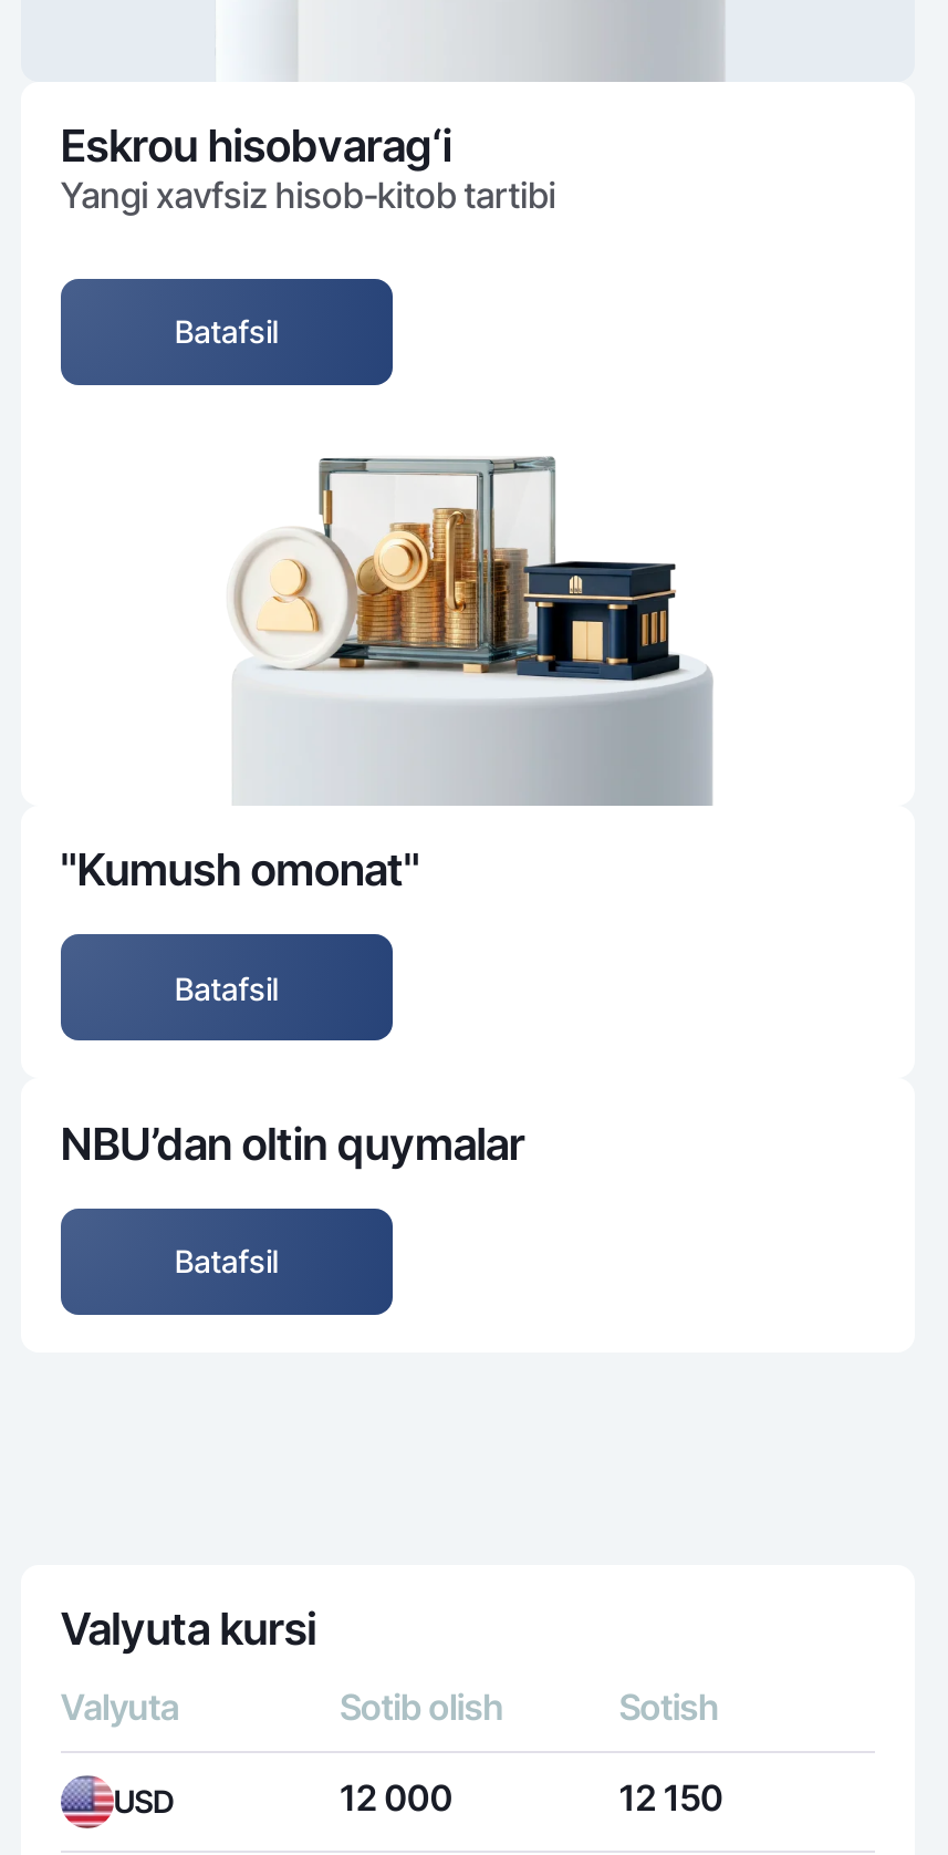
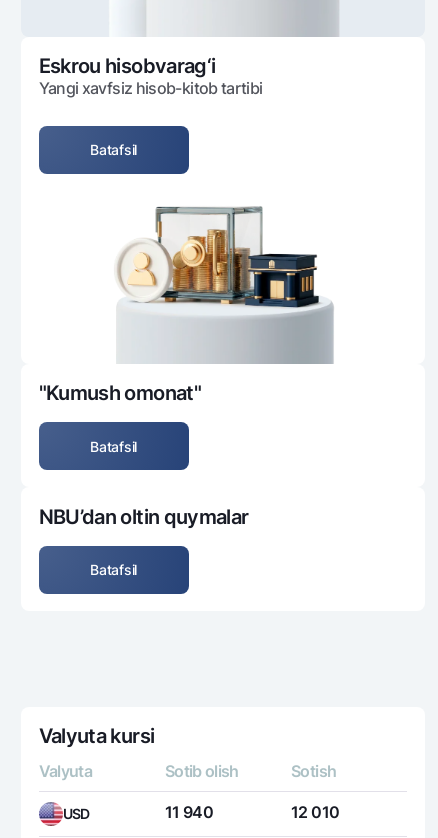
- 12 000
+ 11 940

- 12 150
+ 12 010
